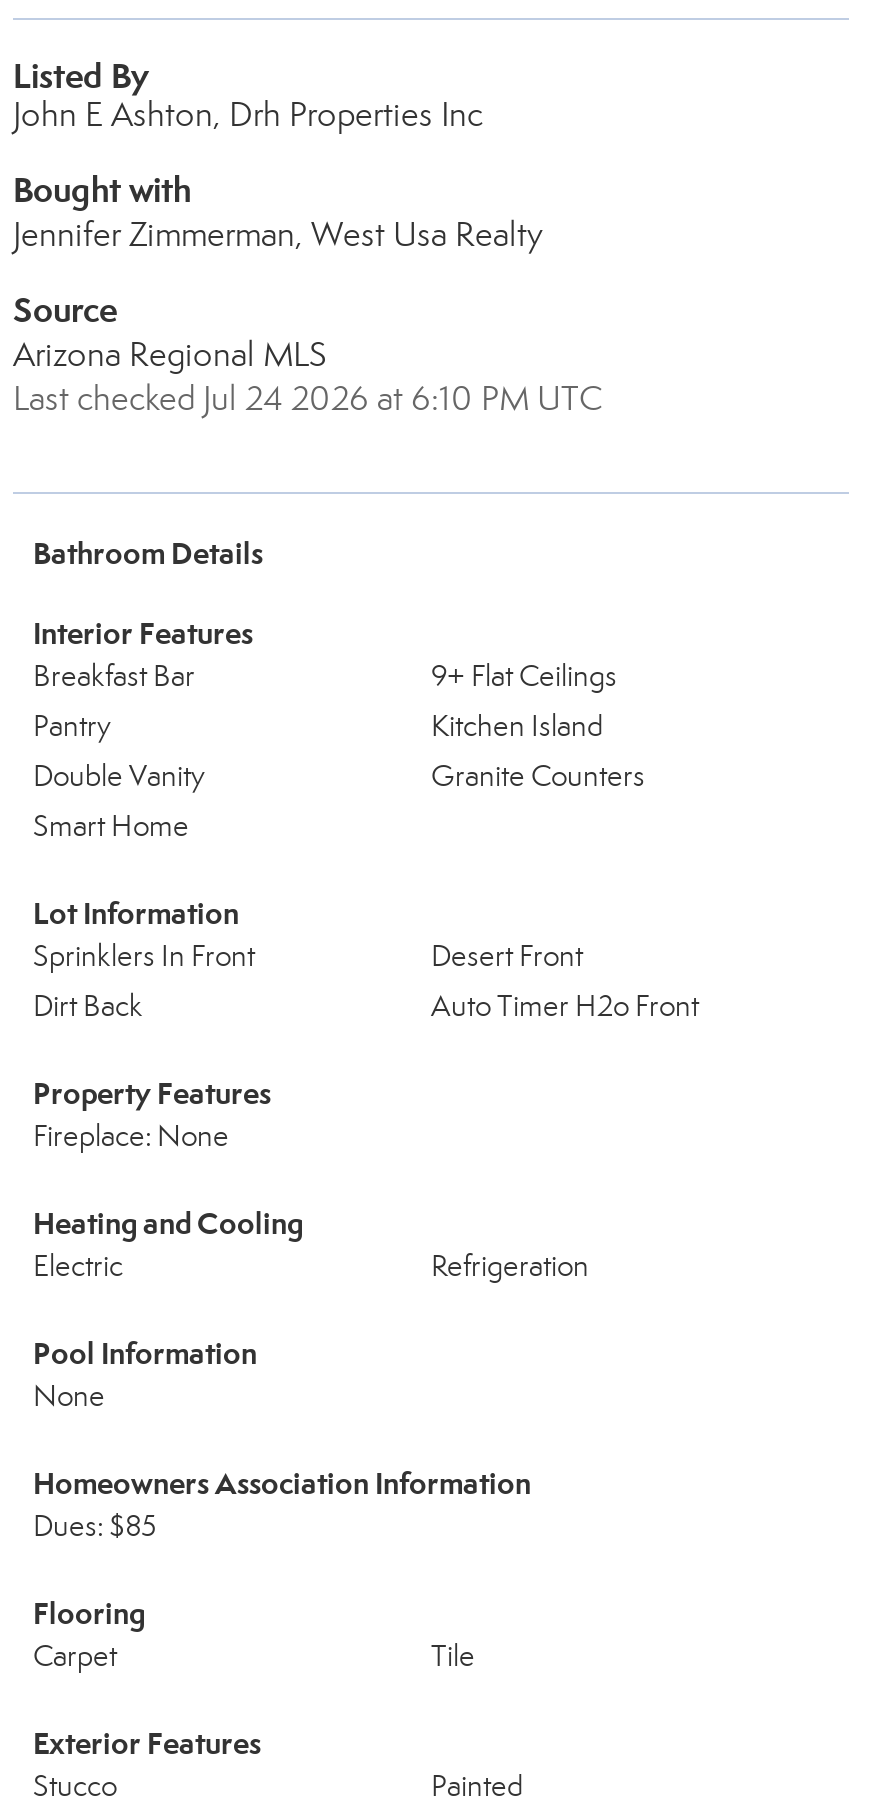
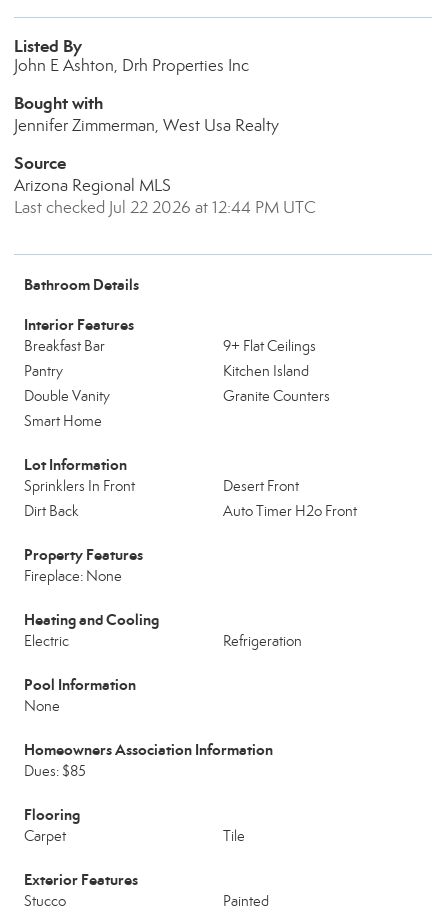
- Last checked Jul 24 2026 at 6:10 PM UTC
+ Last checked Jul 22 2026 at 12:44 PM UTC
